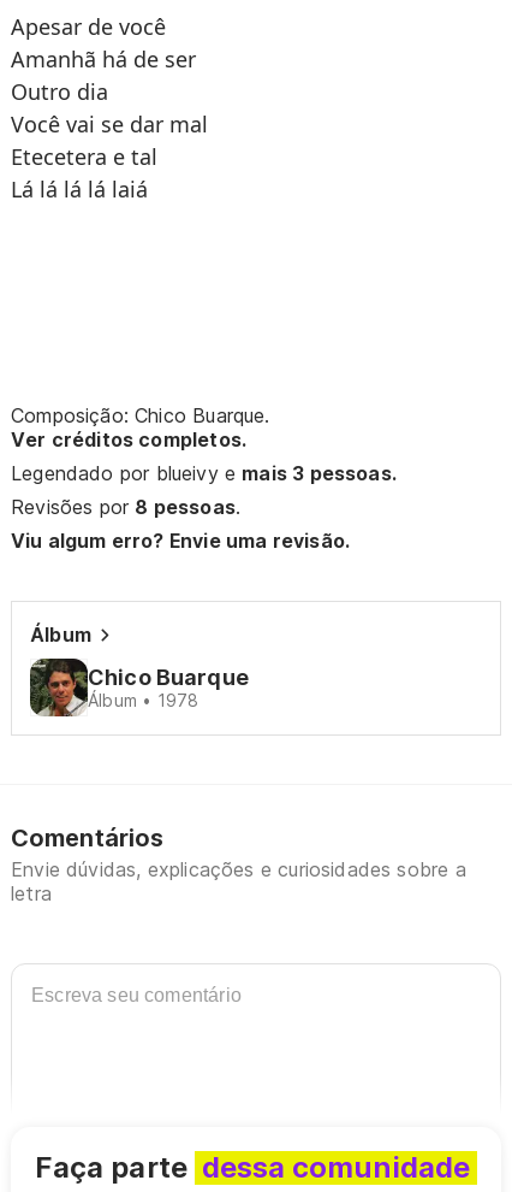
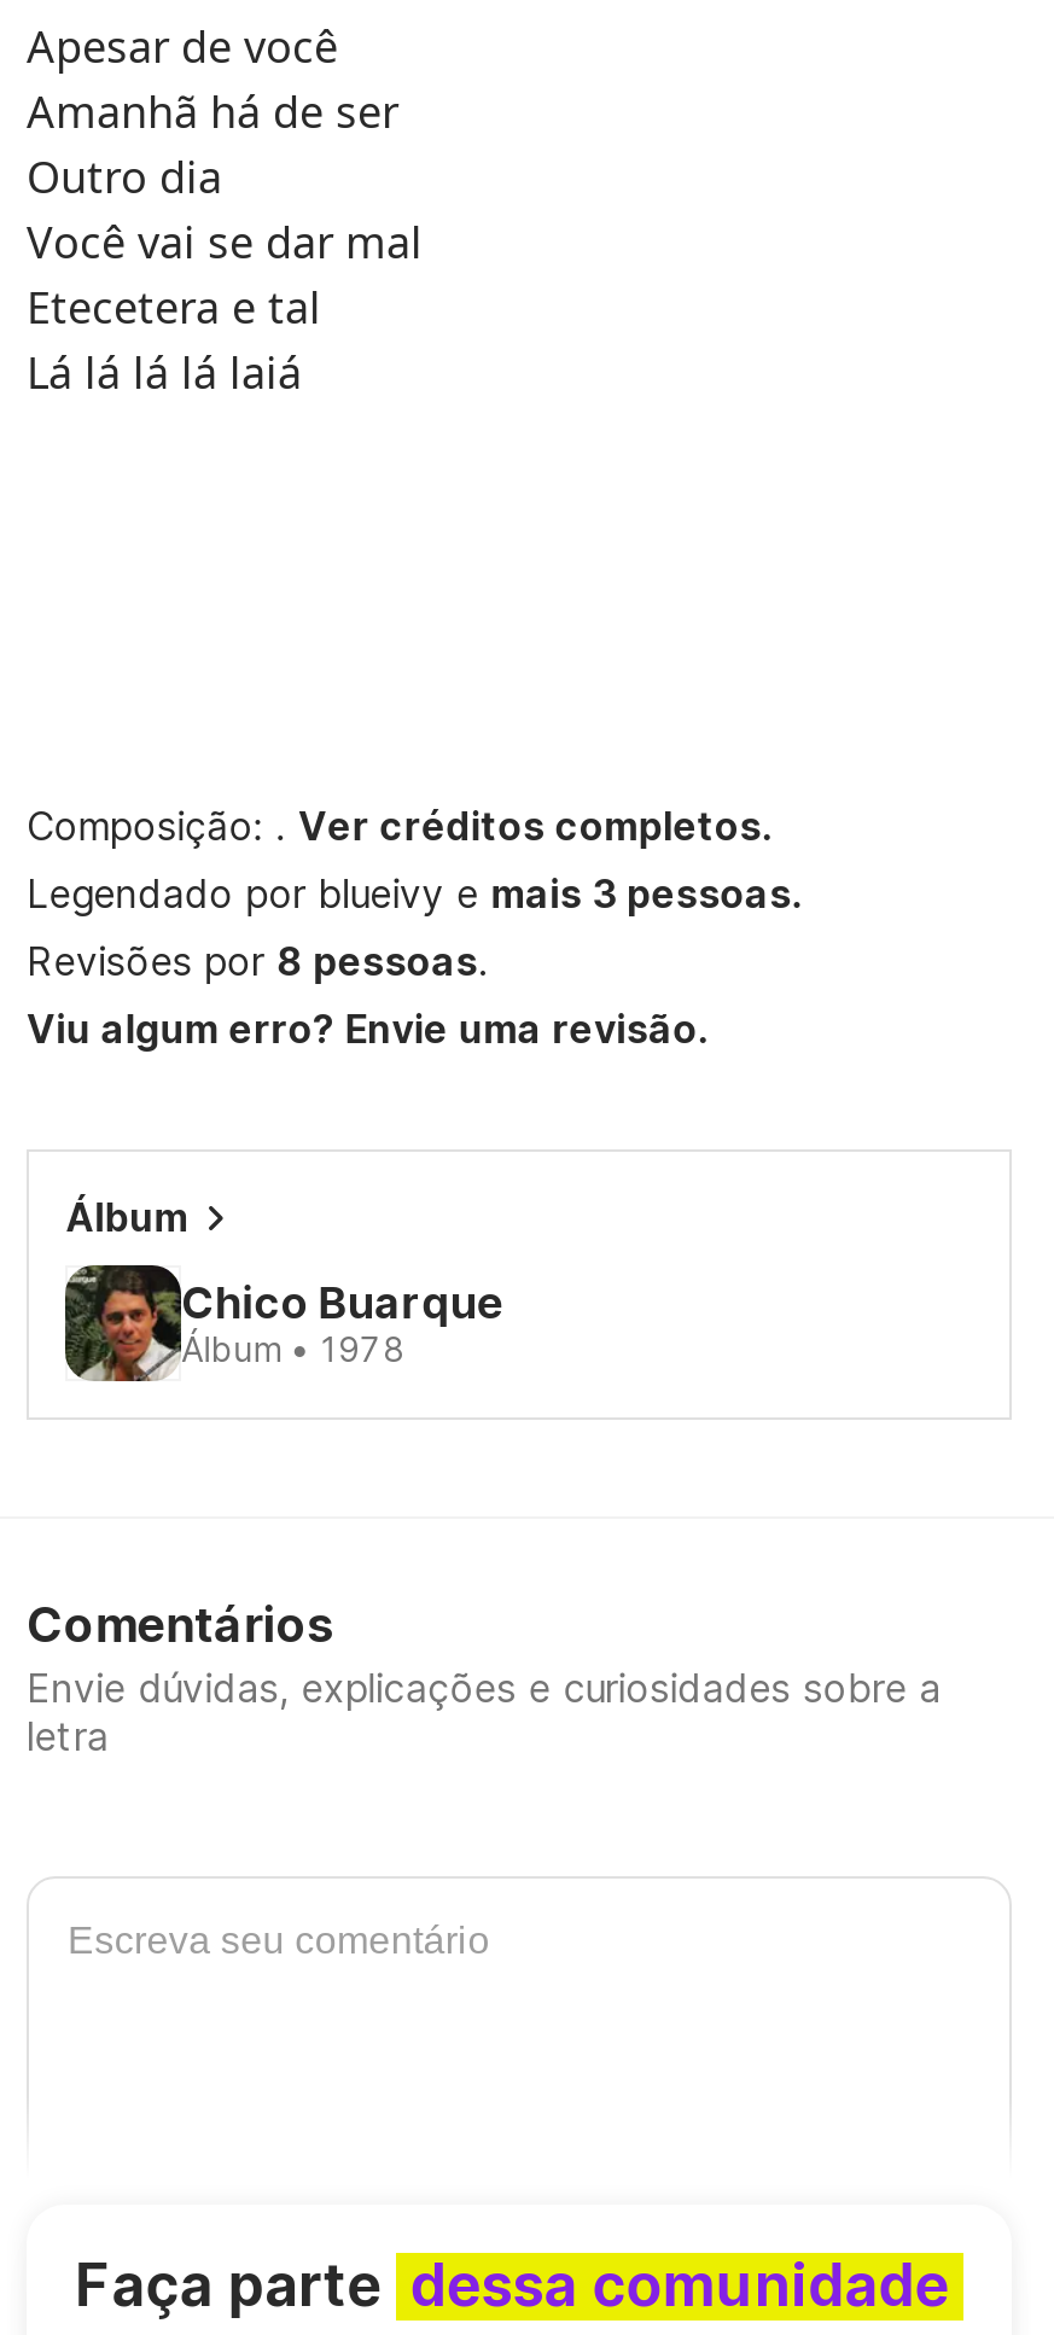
- Composição: Chico Buarque.
- Ver créditos completos.
+ Composição: . Ver créditos completos.
